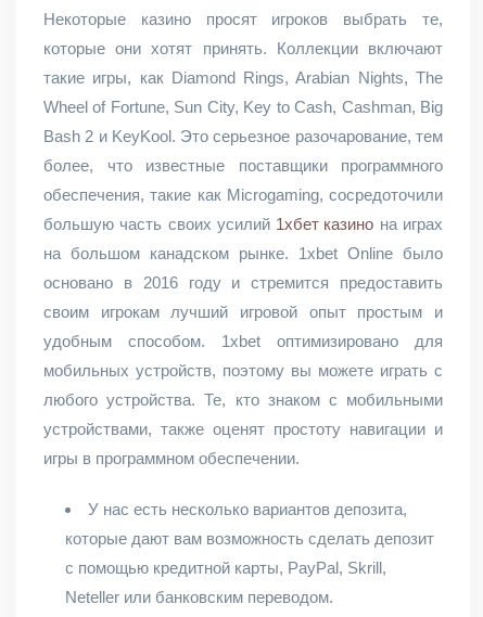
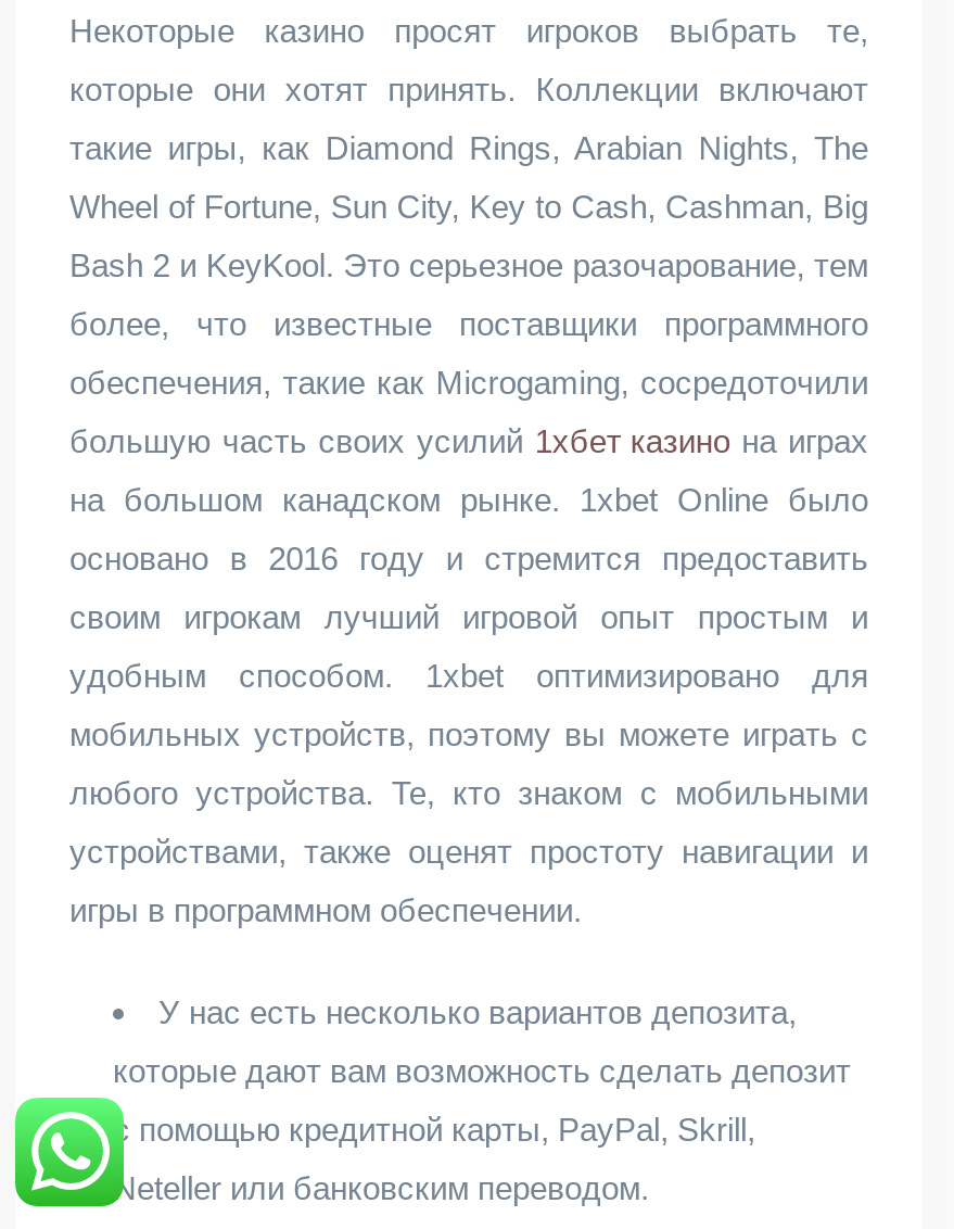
+ [image]
